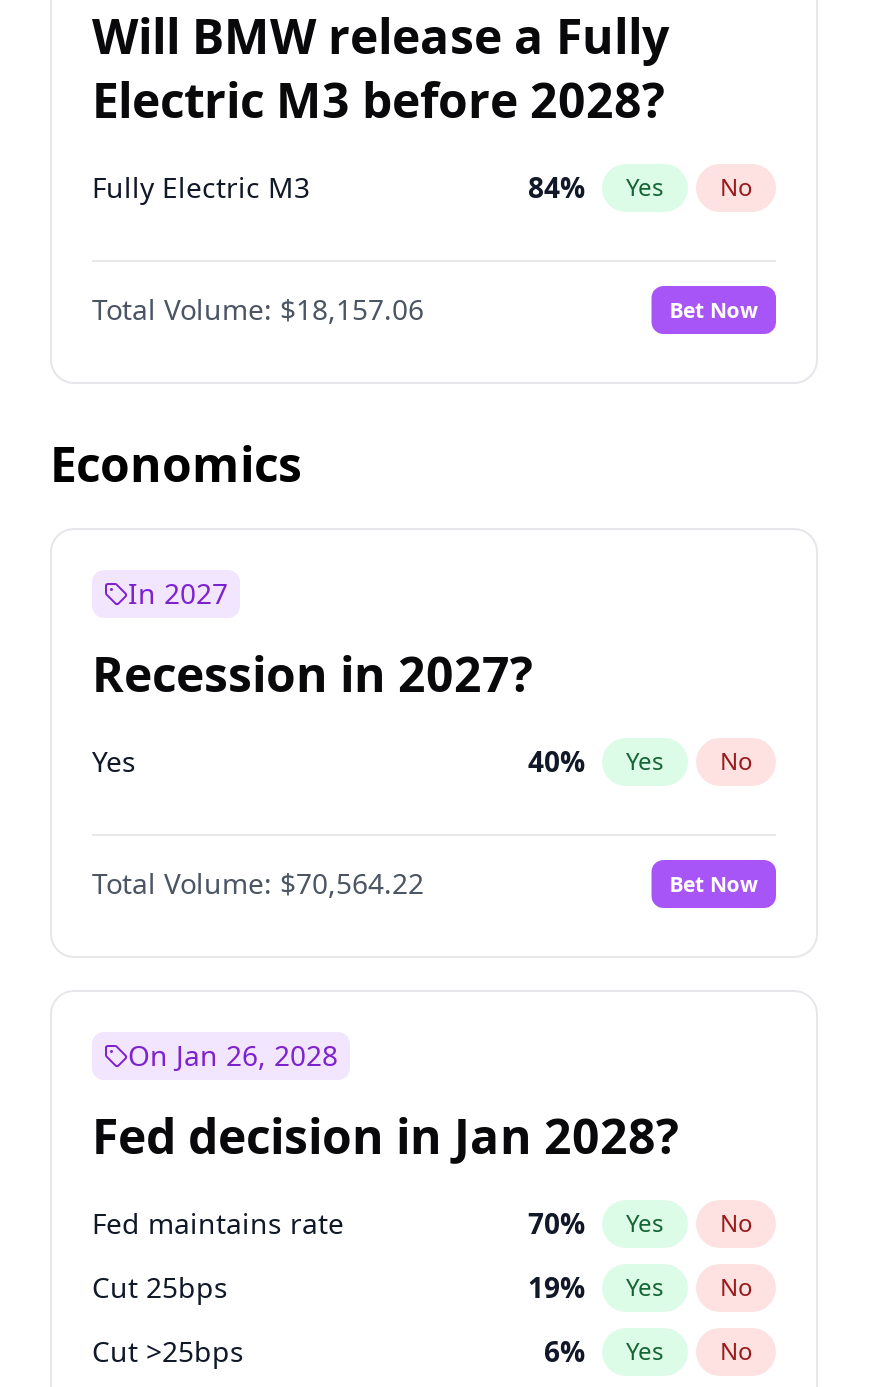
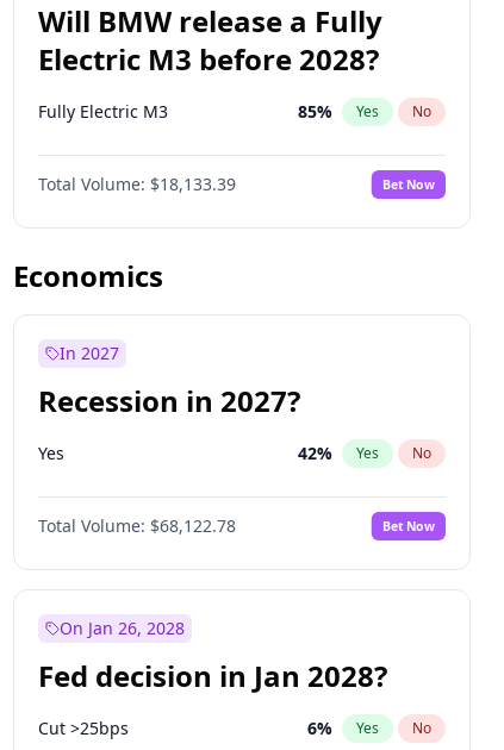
- 84% Yes No
+ 85% Yes No

- Total Volume: $18,157.06
+ Total Volume: $18,133.39

- 40% Yes No
+ 42% Yes No

- Total Volume: $70,564.22
+ Total Volume: $68,122.78

- Fed maintains rate
- 70%
- Yes
- No
- Cut 25bps
- 19%
- Yes
- No
